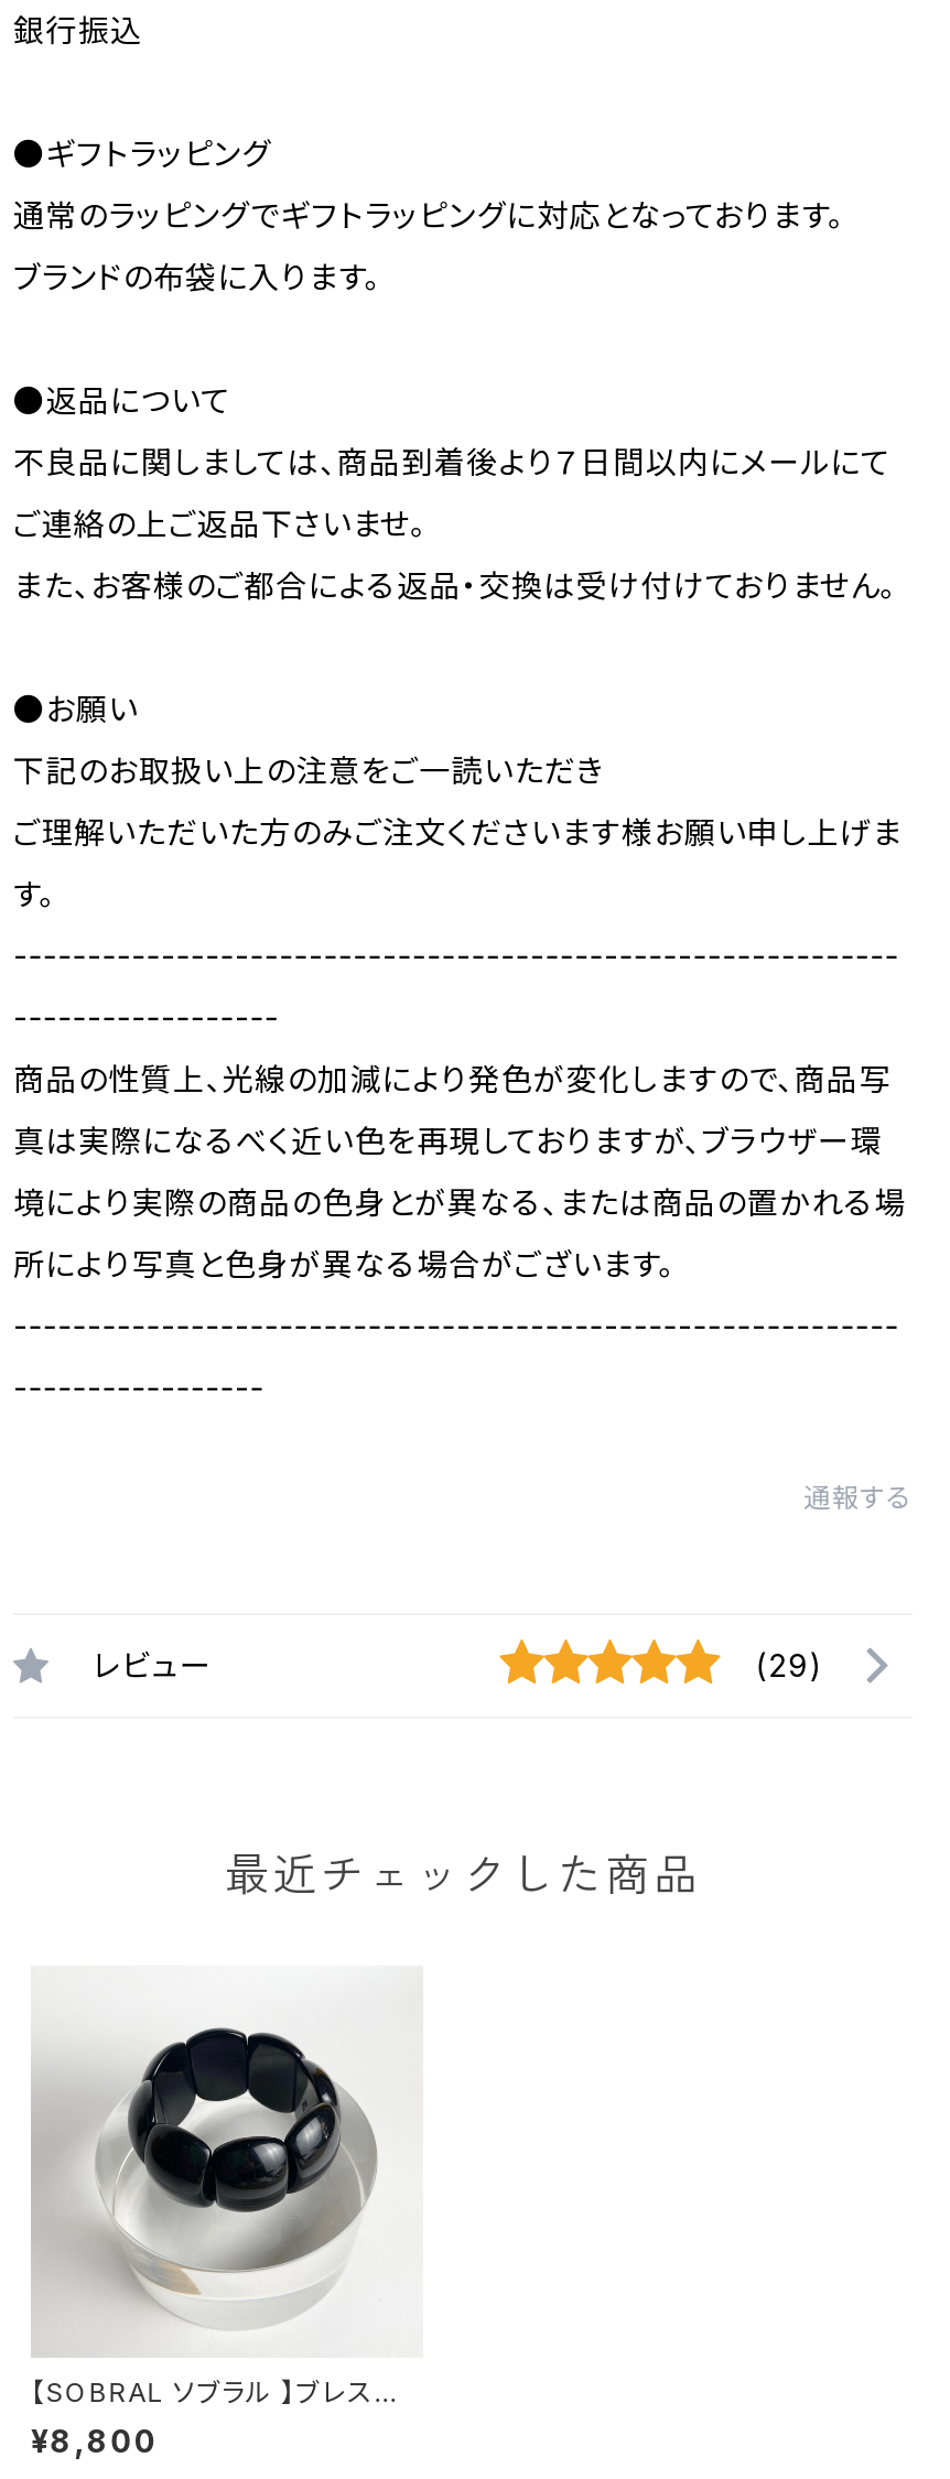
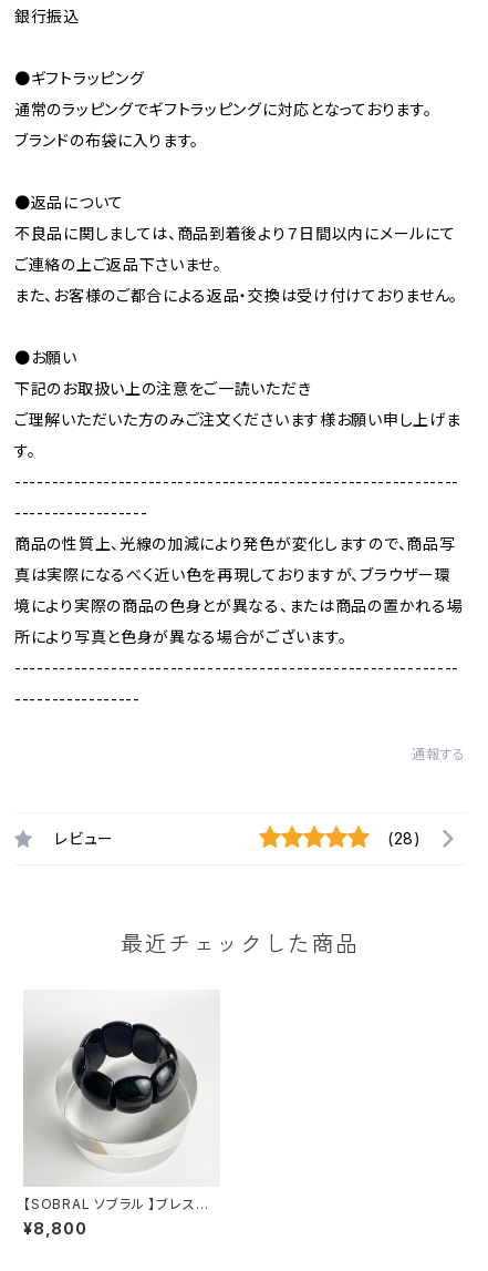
- (29)
+ (28)
